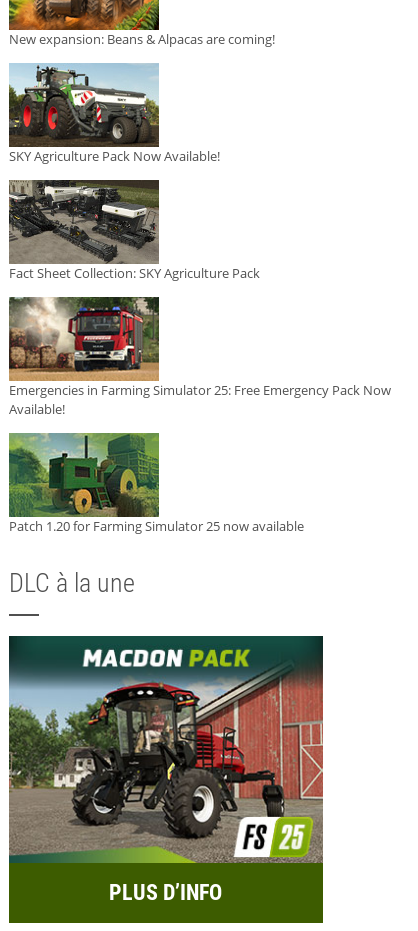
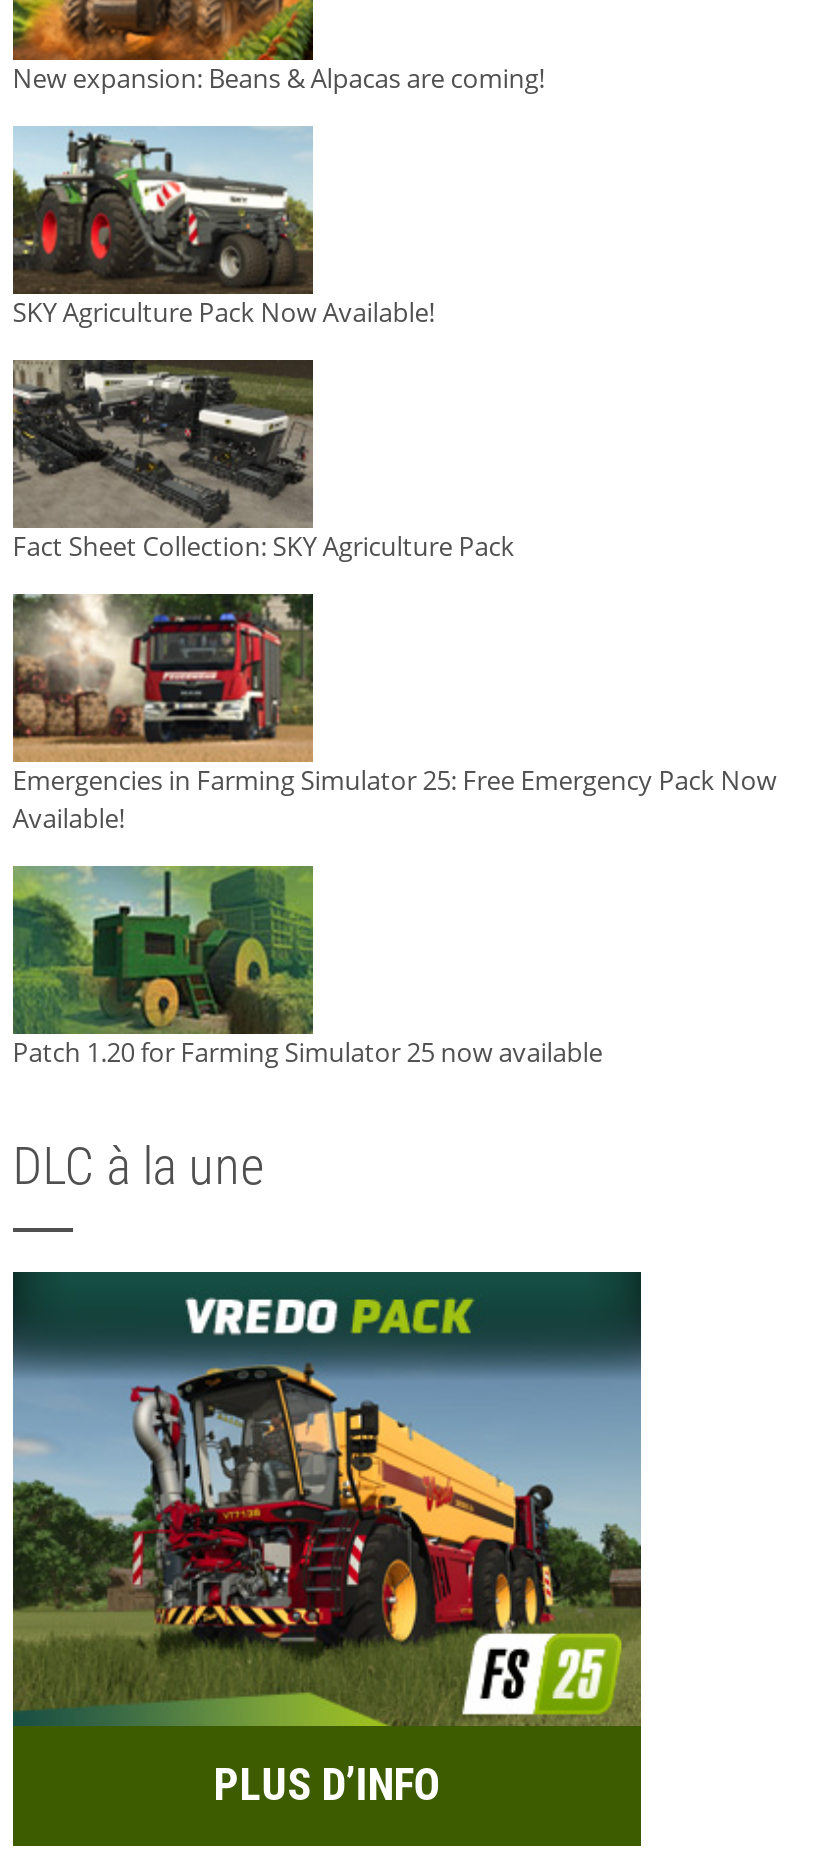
- [image]
+ [image]
